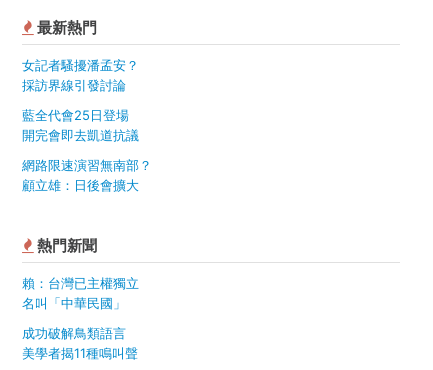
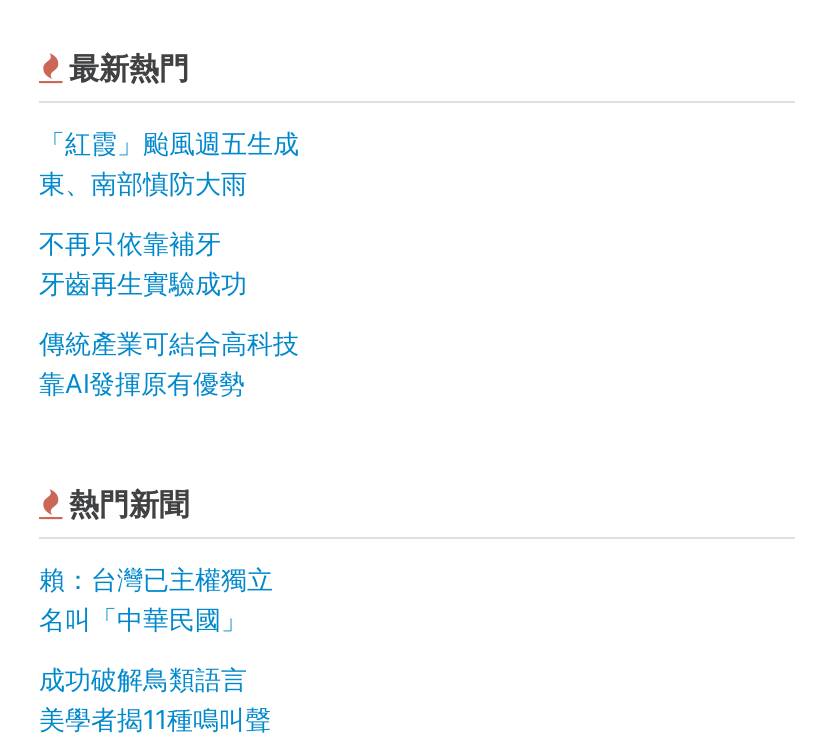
- 女記者騷擾潘孟安？
- 採訪界線引發討論
+ 「紅霞」颱風週五生成
+ 東、南部慎防大雨

- 藍全代會25日登場
- 開完會即去凱道抗議
+ 不再只依靠補牙
+ 牙齒再生實驗成功

- 網路限速演習無南部？
- 顧立雄：日後會擴大
+ 傳統產業可結合高科技
+ 靠AI發揮原有優勢
